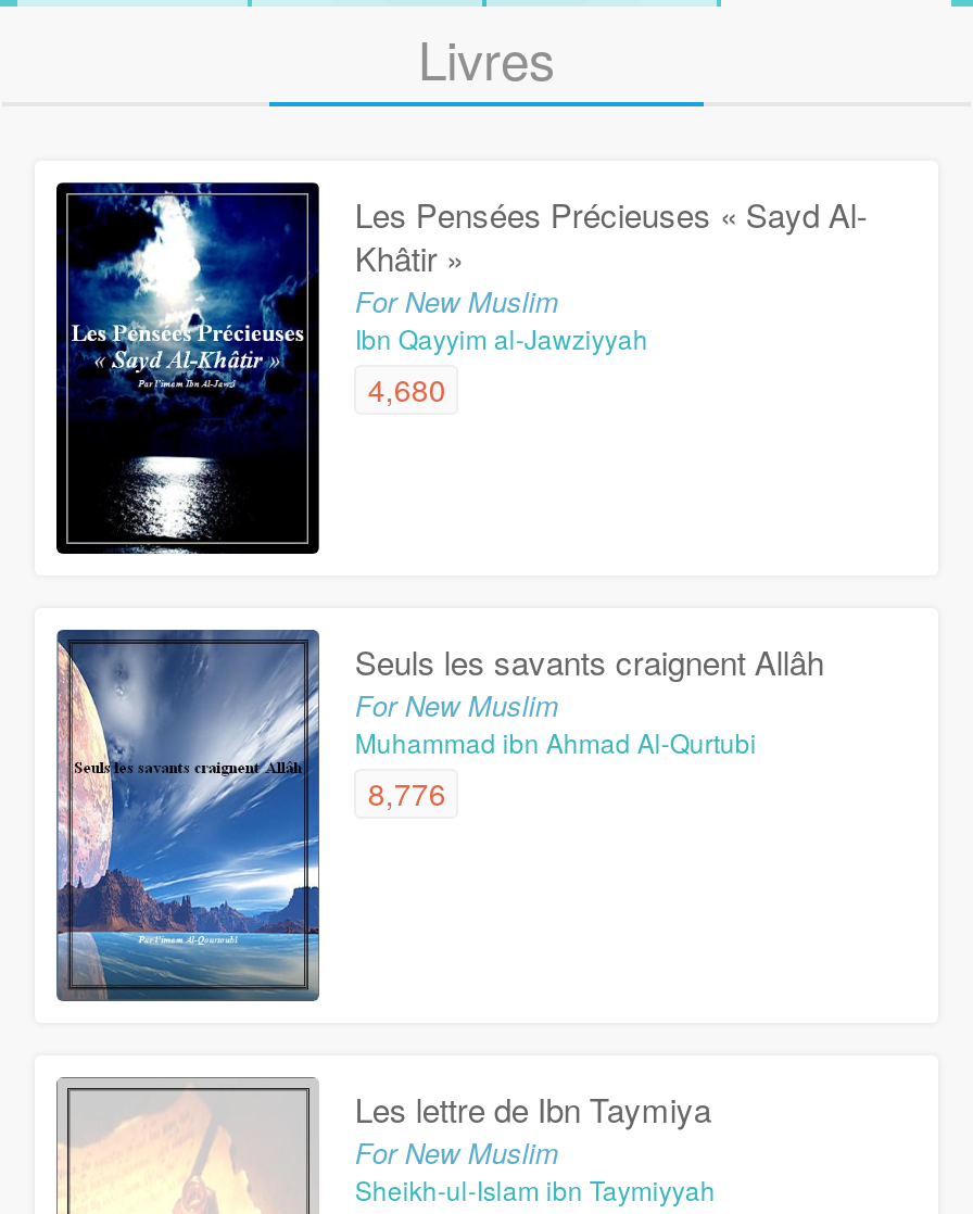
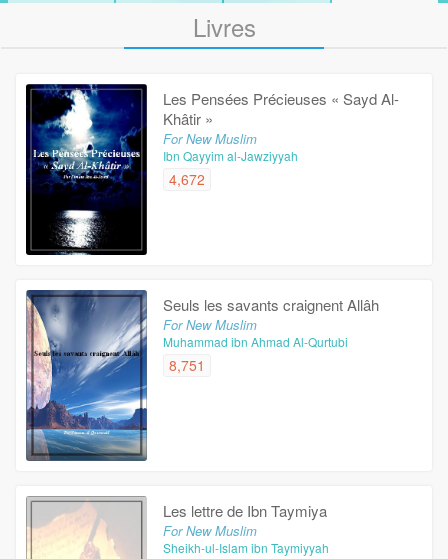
- 4,680
+ 4,672

- 8,776
+ 8,751
